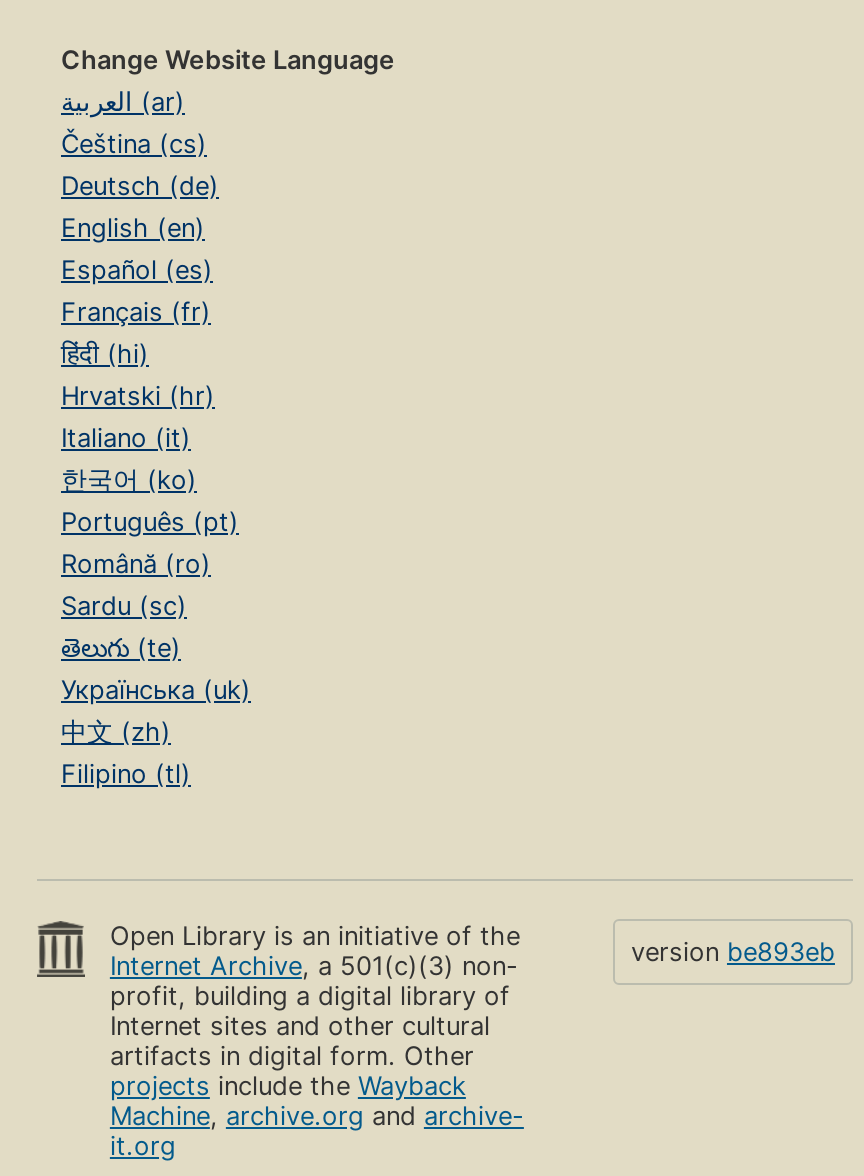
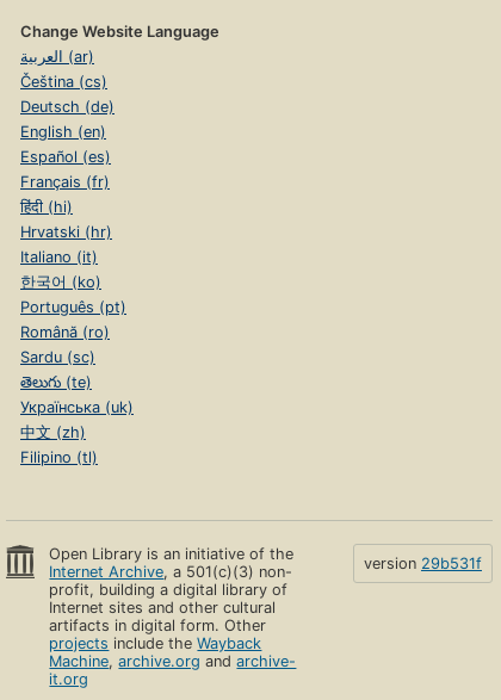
- version be893eb
+ version 29b531f
